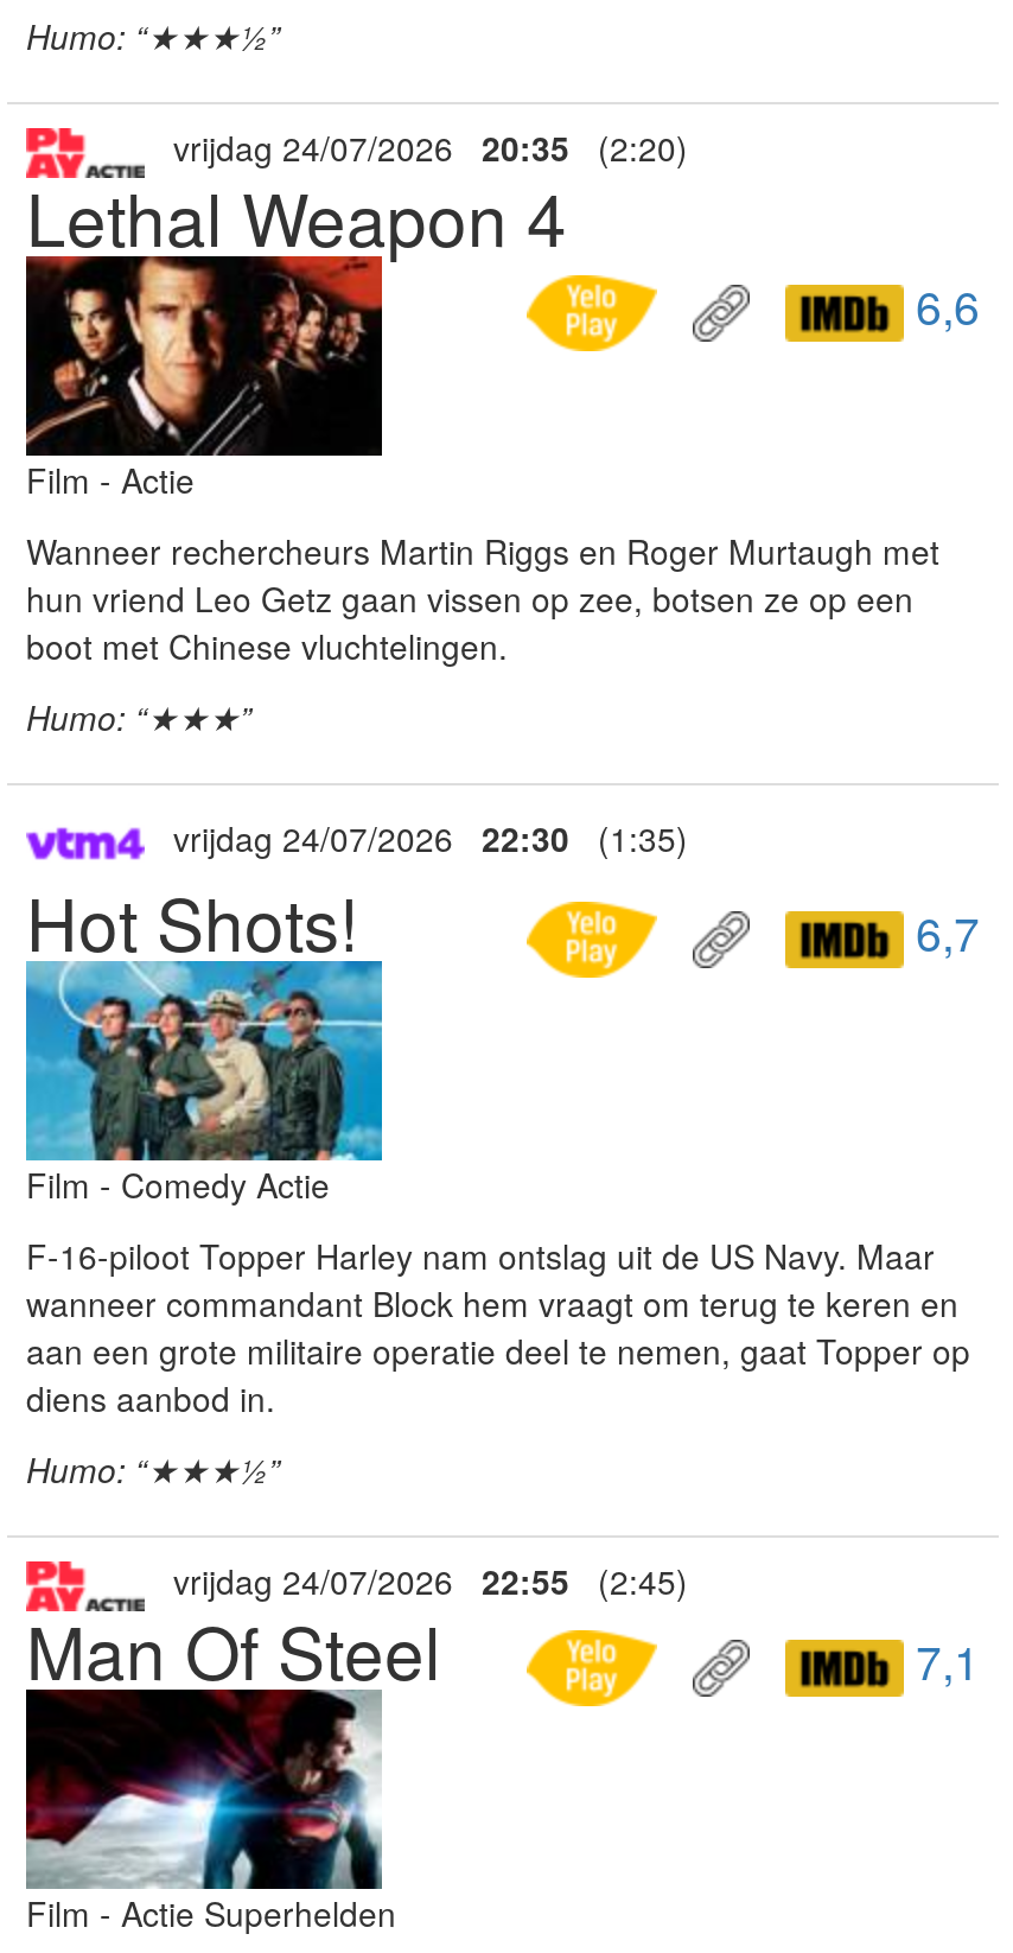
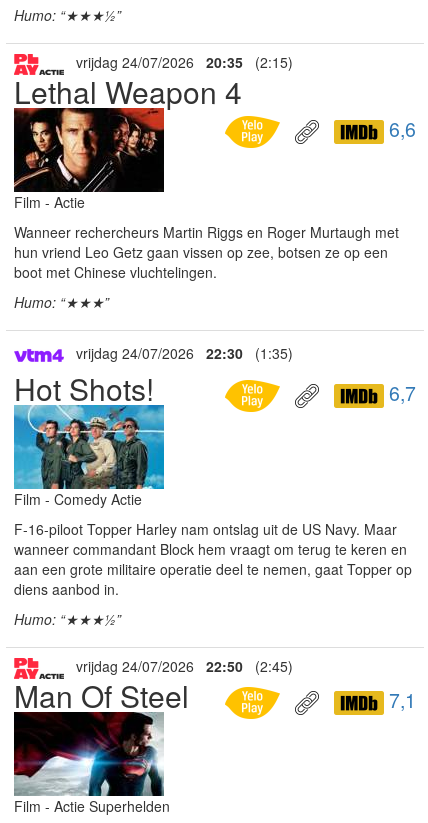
- vrijdag 24/07/2026 20:35 (2:20)
+ vrijdag 24/07/2026 20:35 (2:15)

- vrijdag 24/07/2026 22:55 (2:45)
+ vrijdag 24/07/2026 22:50 (2:45)
